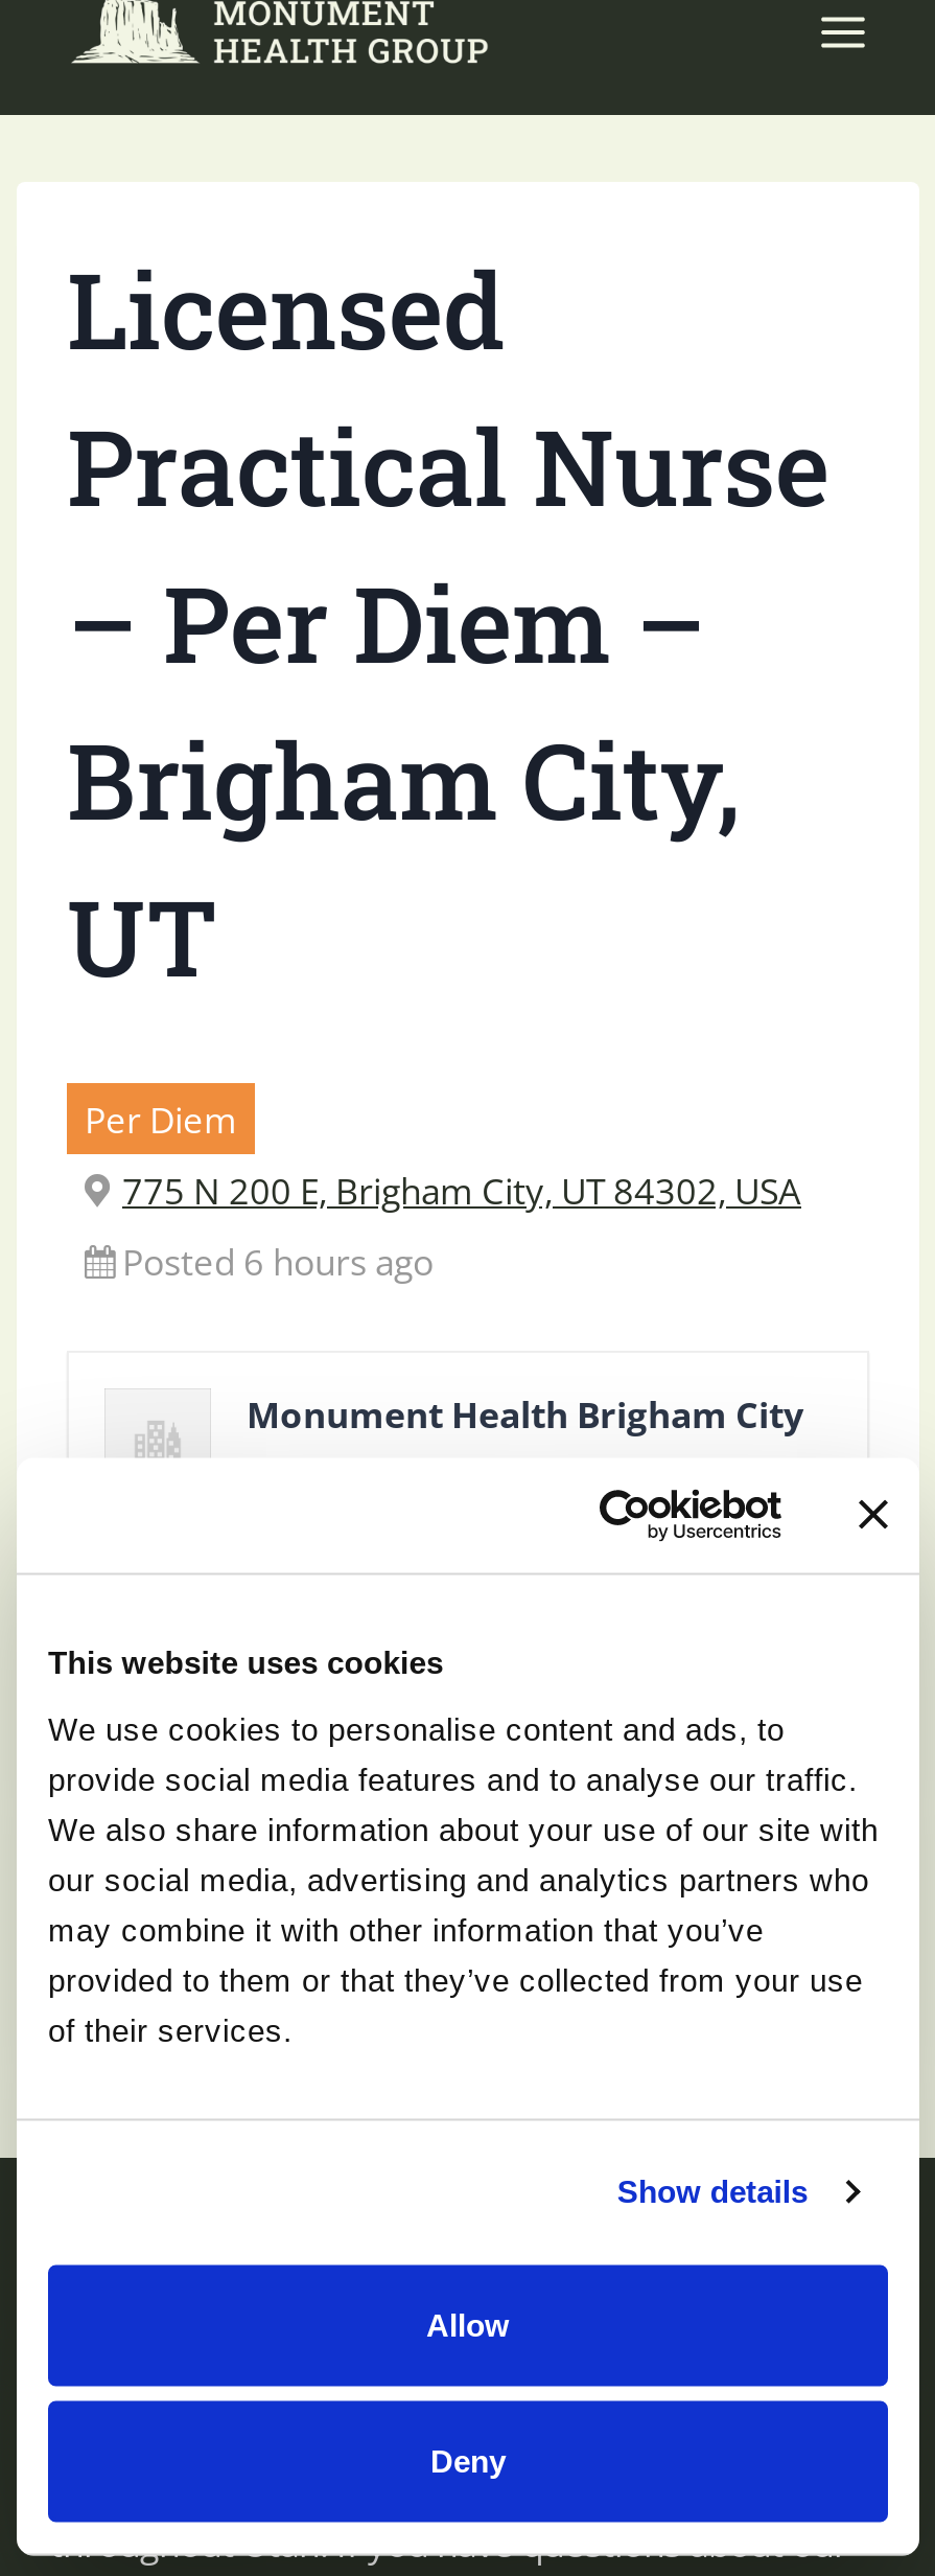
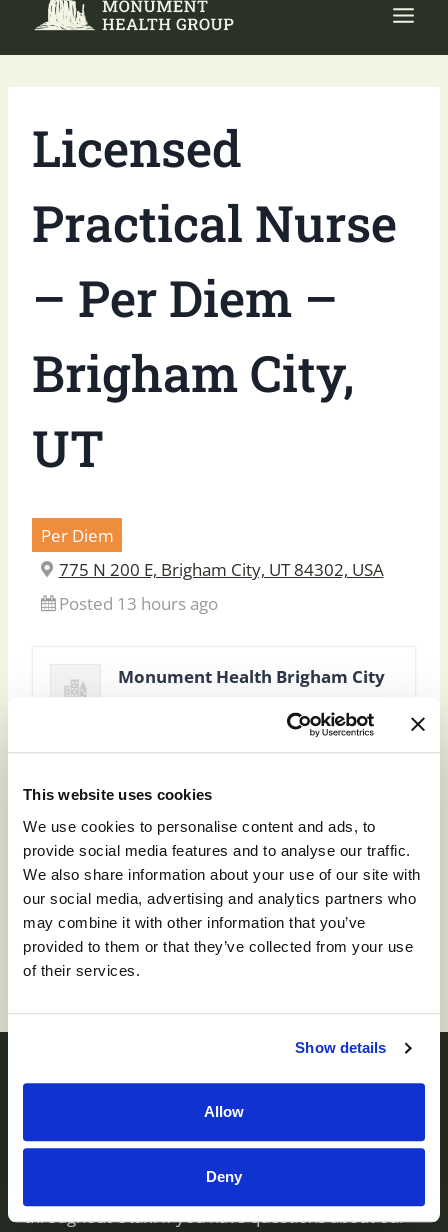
- Posted 6 hours ago
+ Posted 13 hours ago
